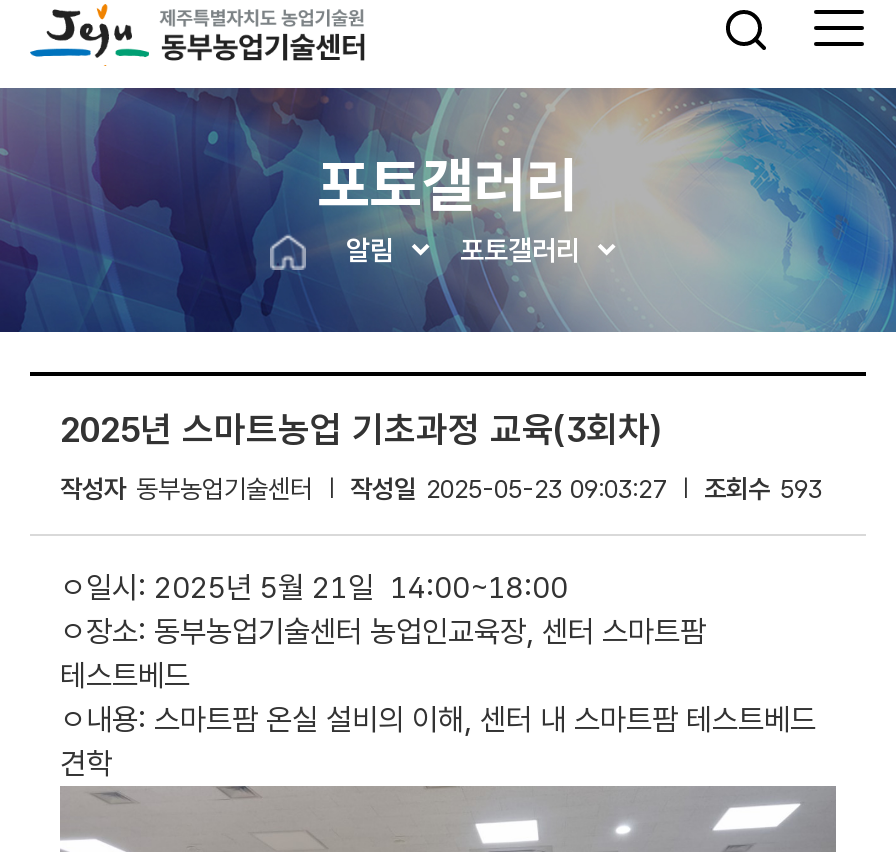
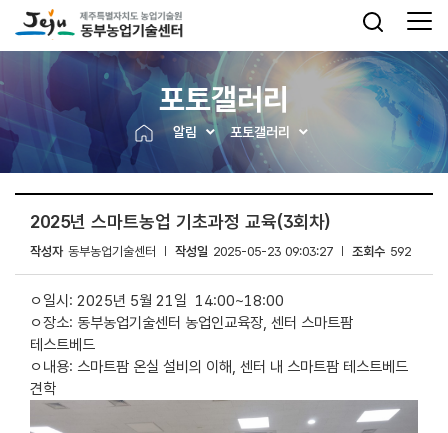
- 작성자 동부농업기술센터 작성일 2025-05-23 09:03:27 조회수 593
+ 작성자 동부농업기술센터 작성일 2025-05-23 09:03:27 조회수 592
